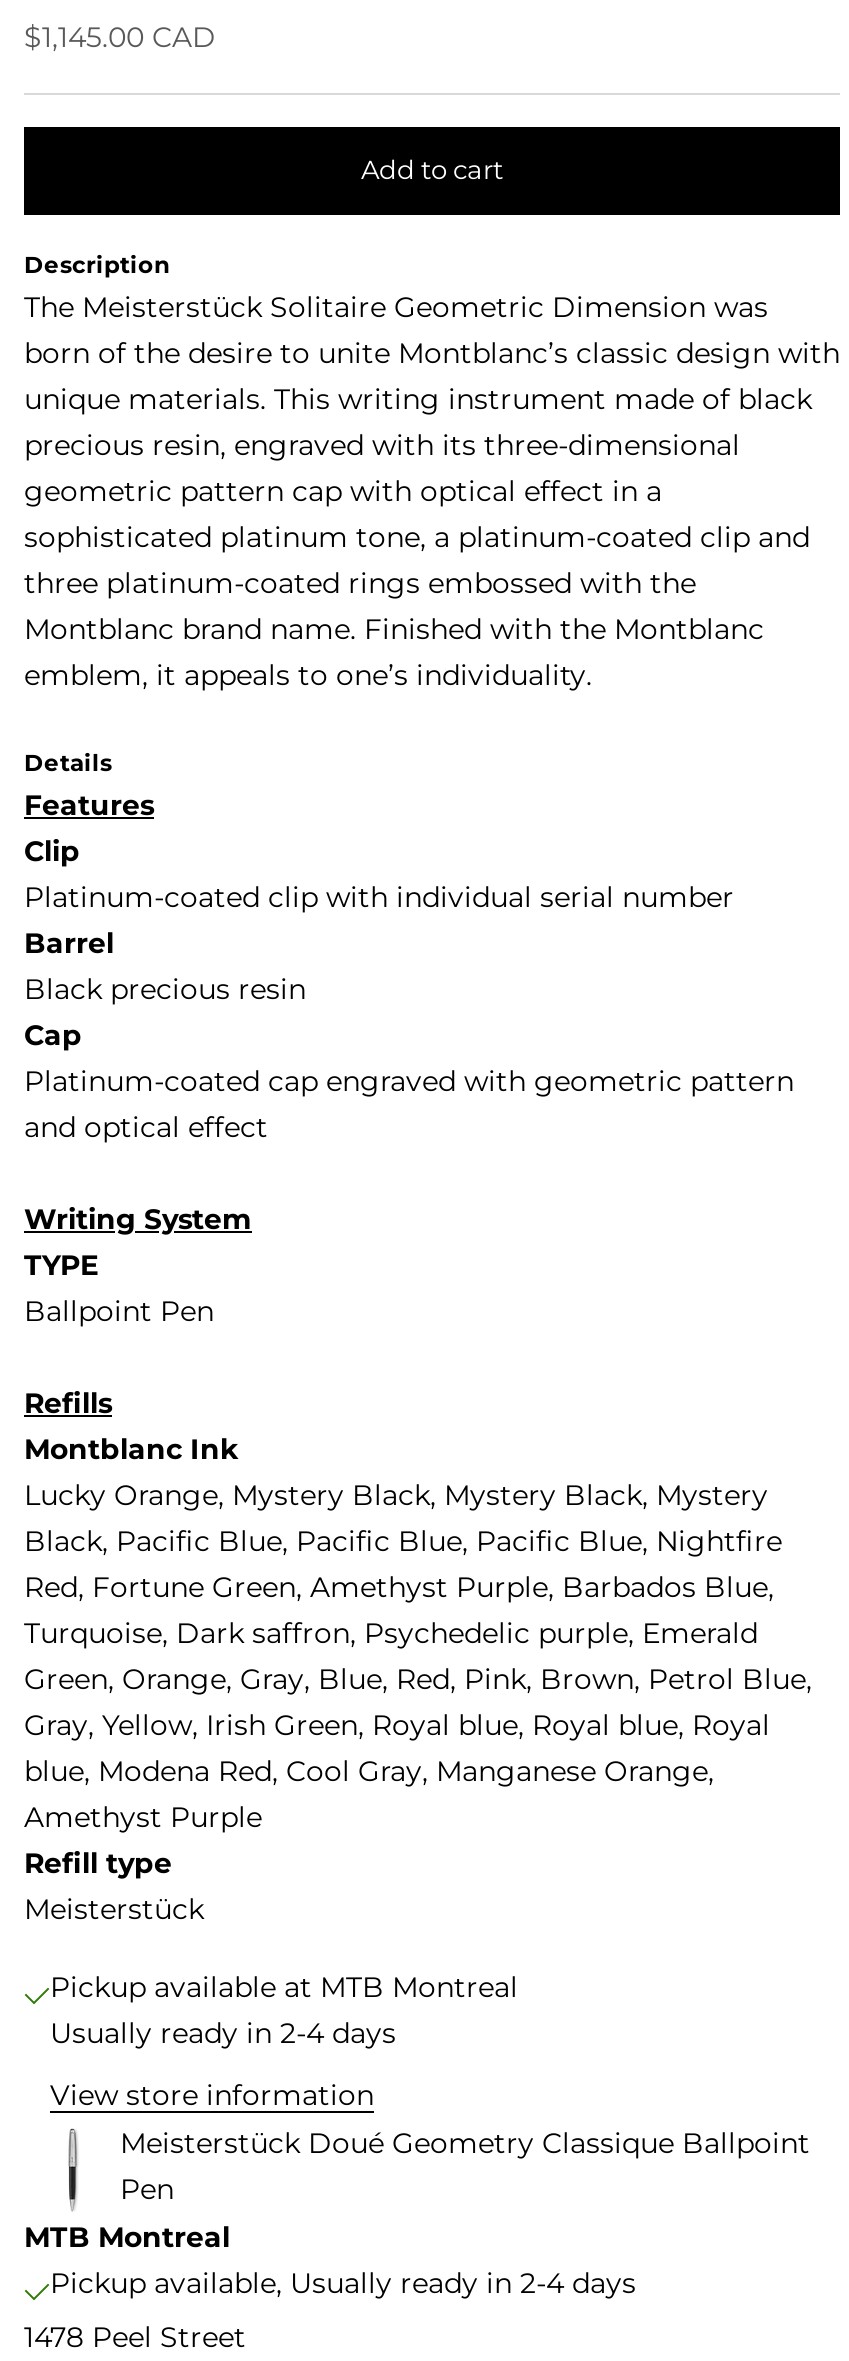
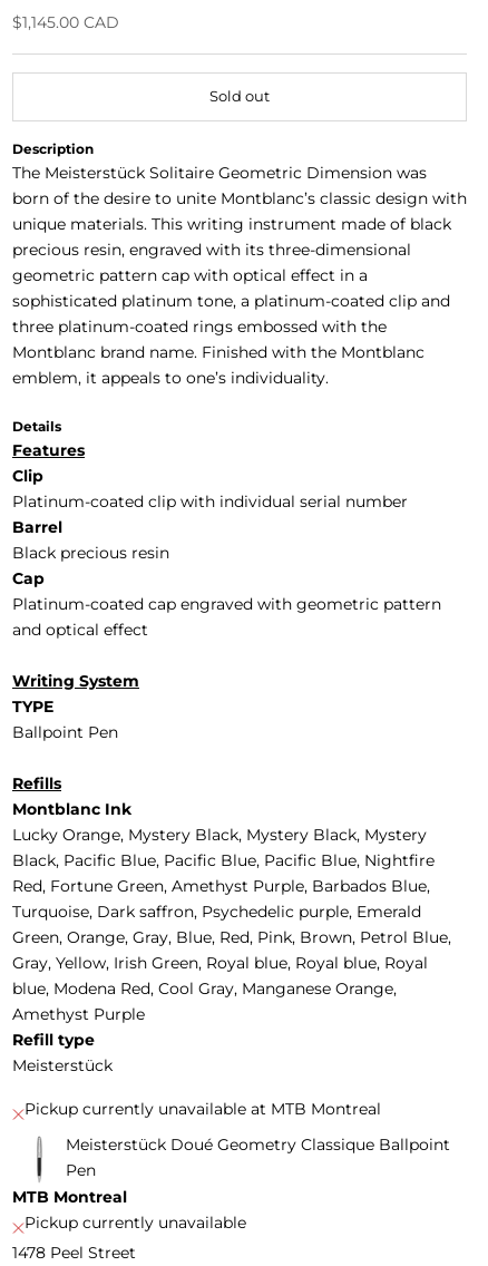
- Add to cart
+ Sold out

- Pickup available at MTB Montreal
- Usually ready in 2-4 days
- View store information
+ Pickup currently unavailable at MTB Montreal

- Pickup available, Usually ready in 2-4 days
+ Pickup currently unavailable
